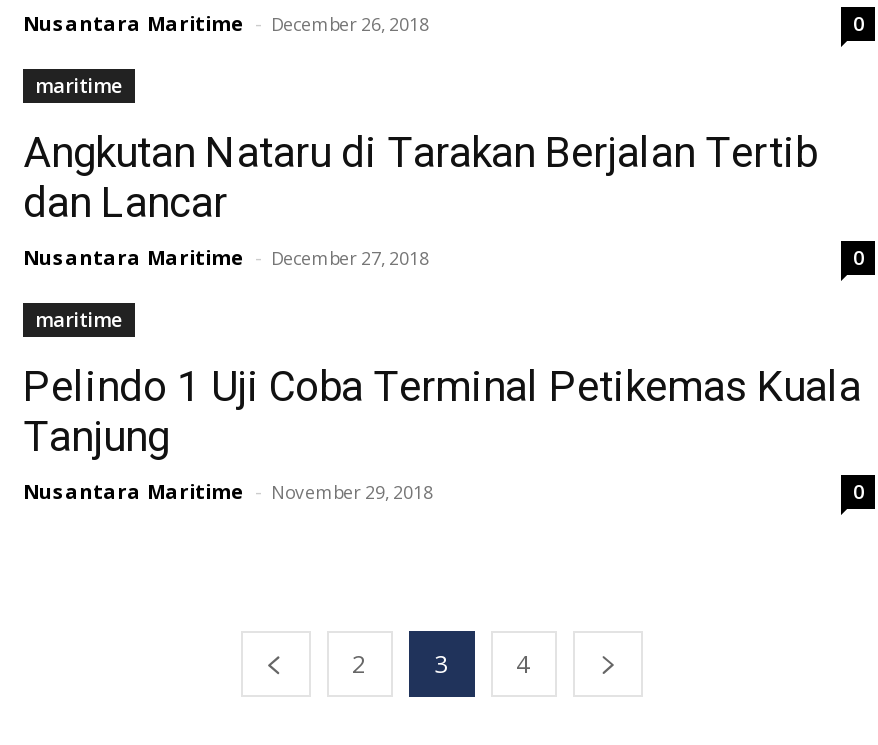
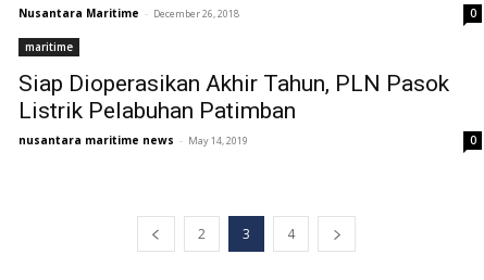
- Angkutan Nataru di Tarakan Berjalan Tertib
- dan Lancar
- Nusantara Maritime - December 27, 2018
- 0
- maritime
- Pelindo 1 Uji Coba Terminal Petikemas Kuala
- Tanjung
- Nusantara Maritime - November 29, 2018
+ Siap Dioperasikan Akhir Tahun, PLN Pasok
+ Listrik Pelabuhan Patimban
+ nusantara maritime news - May 14, 2019
